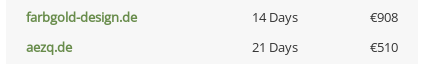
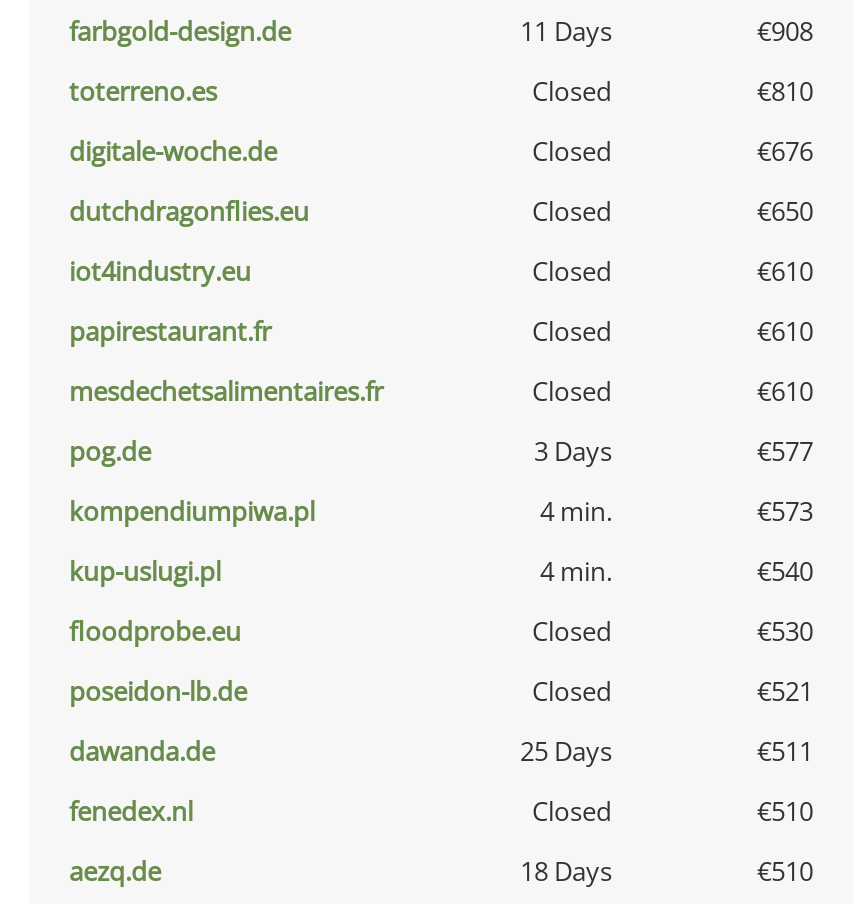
- 14 Days
+ 11 Days

+ toterreno.es
+ Closed
+ €810
+ digitale-woche.de
+ Closed
+ €676
+ dutchdragonflies.eu
+ Closed
+ €650
+ iot4industry.eu
+ Closed
+ €610
+ papirestaurant.fr
+ Closed
+ €610
+ mesdechetsalimentaires.fr
+ Closed
+ €610
+ pog.de
+ 3 Days
+ €577
+ kompendiumpiwa.pl
+ 4 min.
+ €573
+ kup-uslugi.pl
+ 4 min.
+ €540
+ floodprobe.eu
+ Closed
+ €530
+ poseidon-lb.de
+ Closed
+ €521
+ dawanda.de
+ 25 Days
+ €511
+ fenedex.nl
+ Closed
+ €510

- 21 Days
+ 18 Days
